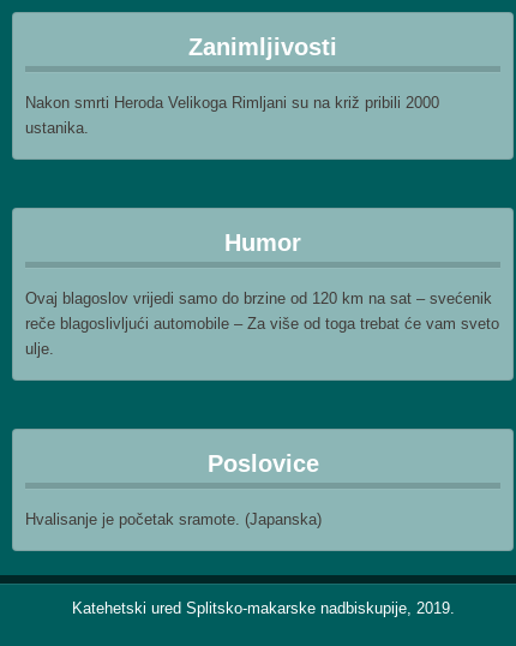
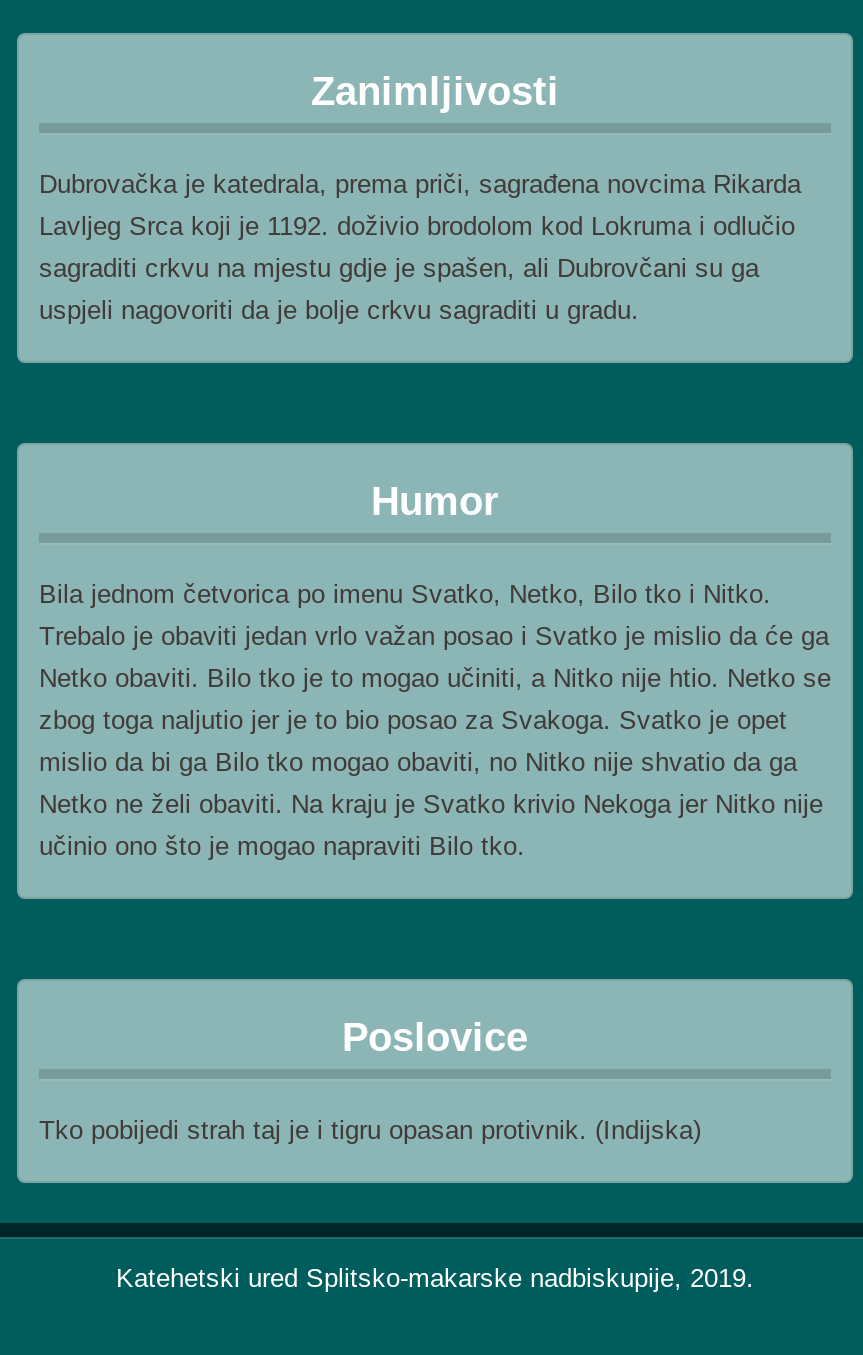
- Nakon smrti Heroda Velikoga Rimljani su na križ pribili 2000
- ustanika.
+ Dubrovačka je katedrala, prema priči, sagrađena novcima Rikarda
+ Lavljeg Srca koji je 1192. doživio brodolom kod Lokruma i odlučio
+ sagraditi crkvu na mjestu gdje je spašen, ali Dubrovčani su ga
+ uspjeli nagovoriti da je bolje crkvu sagraditi u gradu.

- Ovaj blagoslov vrijedi samo do brzine od 120 km na sat – svećenik
- reče blagoslivljući automobile – Za više od toga trebat će vam sveto
- ulje.
+ Bila jednom četvorica po imenu Svatko, Netko, Bilo tko i Nitko.
+ Trebalo je obaviti jedan vrlo važan posao i Svatko je mislio da će ga
+ Netko obaviti. Bilo tko je to mogao učiniti, a Nitko nije htio. Netko se
+ zbog toga naljutio jer je to bio posao za Svakoga. Svatko je opet
+ mislio da bi ga Bilo tko mogao obaviti, no Nitko nije shvatio da ga
+ Netko ne želi obaviti. Na kraju je Svatko krivio Nekoga jer Nitko nije
+ učinio ono što je mogao napraviti Bilo tko.

- Hvalisanje je početak sramote. (Japanska)
+ Tko pobijedi strah taj je i tigru opasan protivnik. (Indijska)
